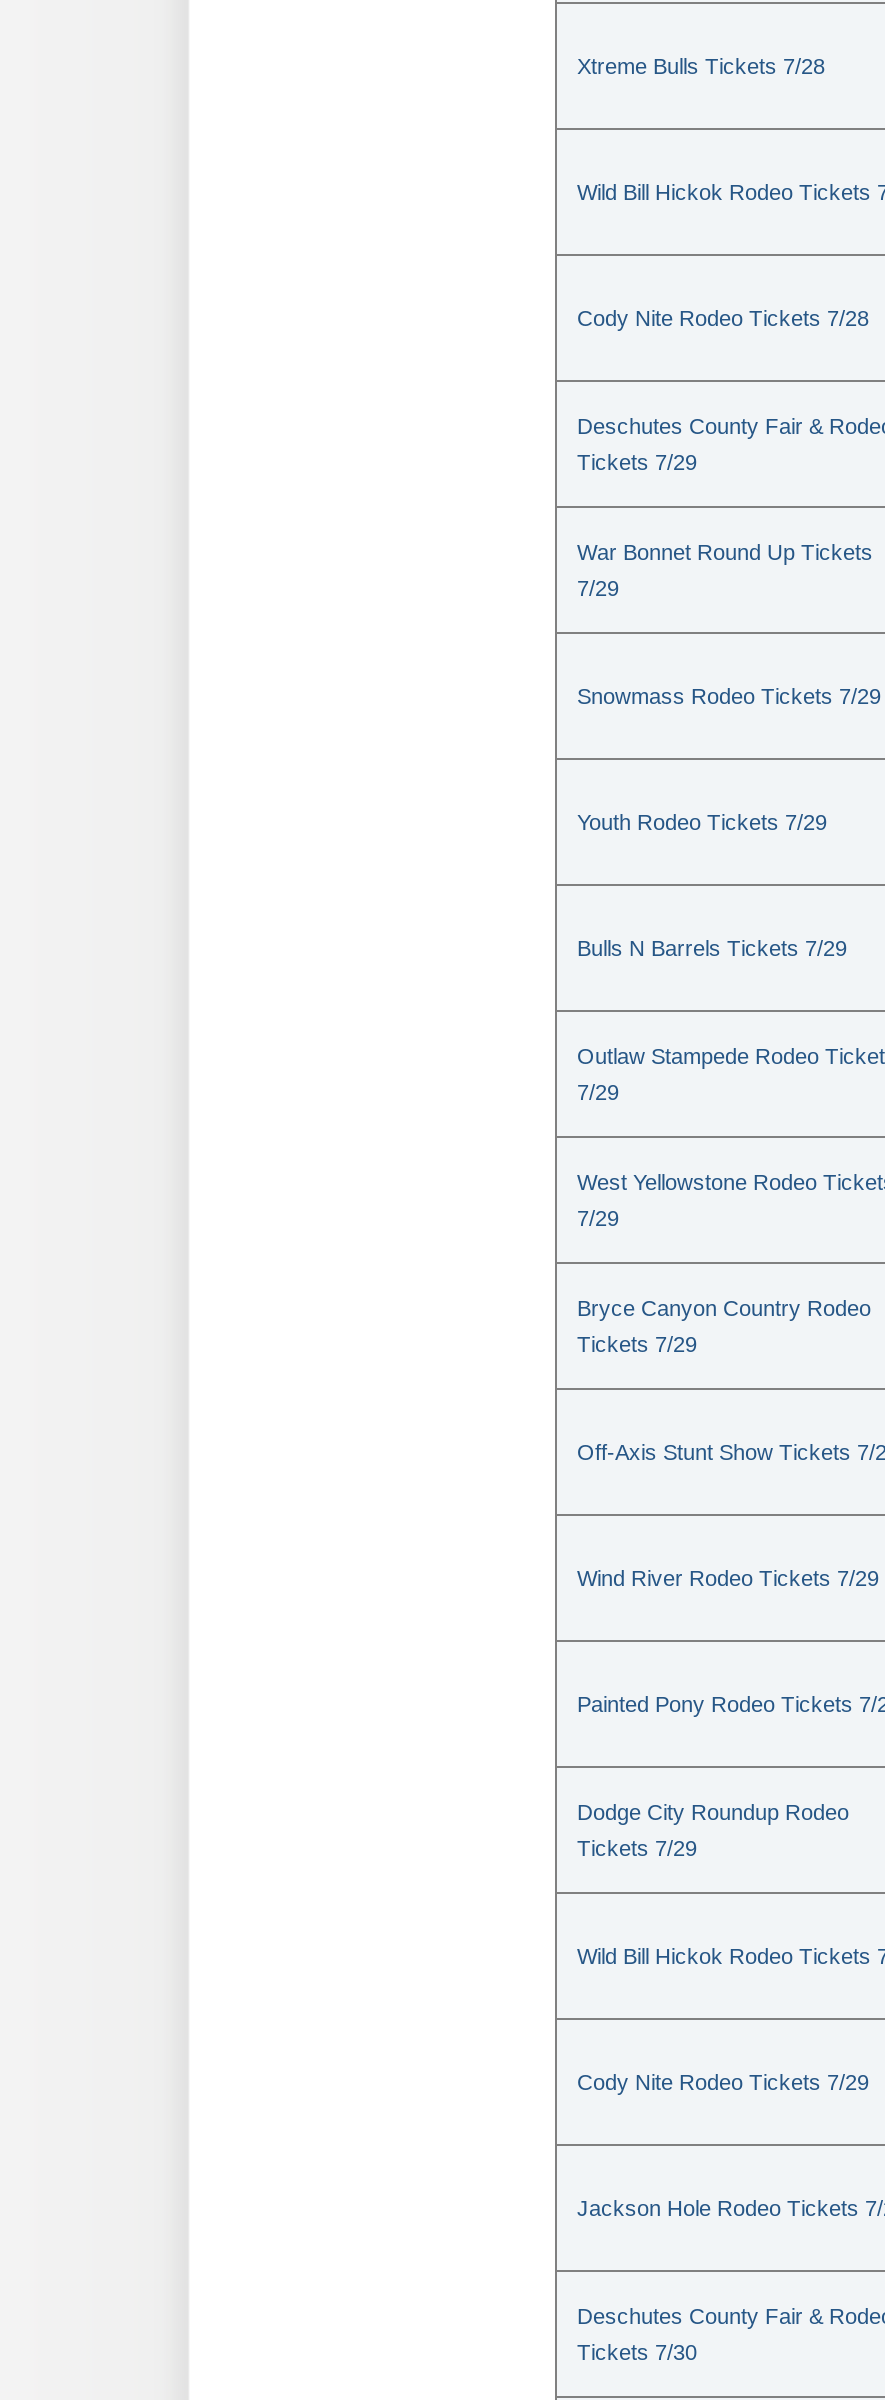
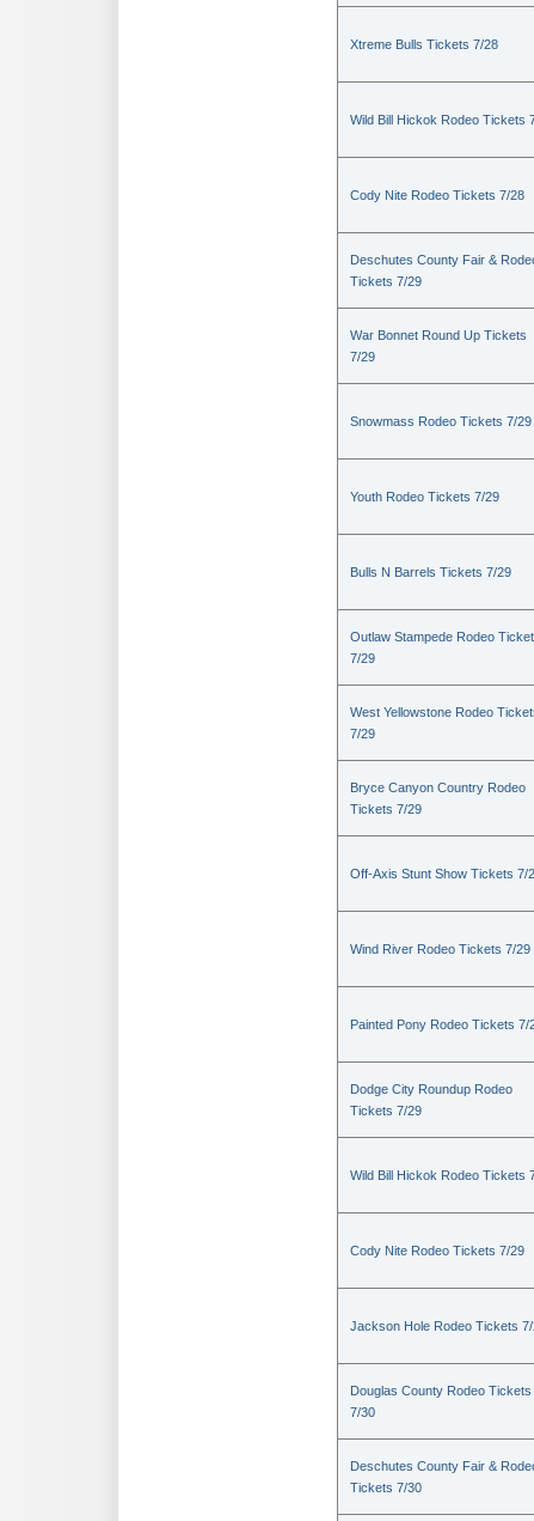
+ Douglas County Rodeo Tickets
+ 7/30
